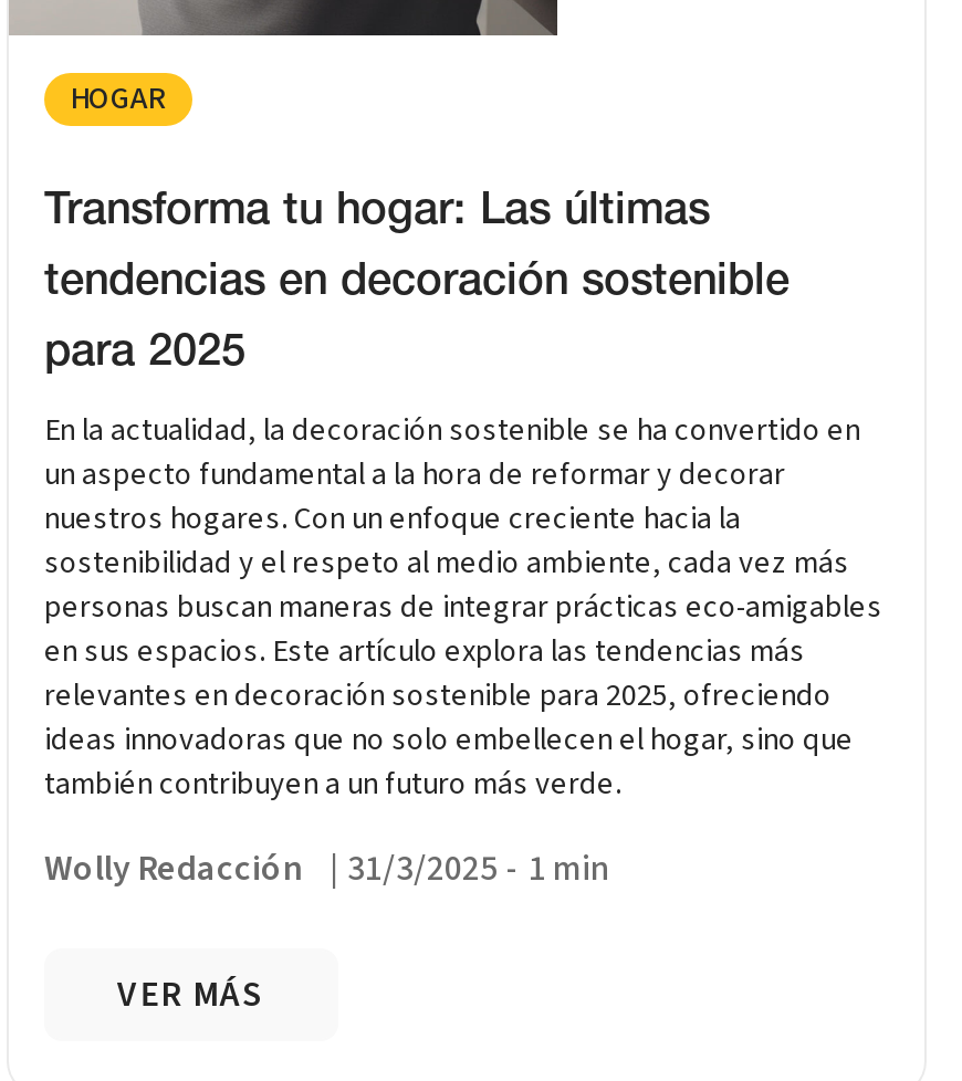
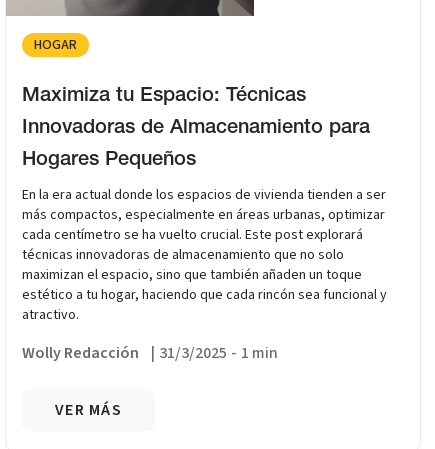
- Transforma tu hogar: Las últimas
+ Maximiza tu Espacio: Técnicas

- tendencias en decoración sostenible
+ Innovadoras de Almacenamiento para

- para 2025
+ Hogares Pequeños

- En la actualidad, la decoración sostenible se ha convertido en
- un aspecto fundamental a la hora de reformar y decorar
- nuestros hogares. Con un enfoque creciente hacia la
- sostenibilidad y el respeto al medio ambiente, cada vez más
- personas buscan maneras de integrar prácticas eco-amigables
- en sus espacios. Este artículo explora las tendencias más
- relevantes en decoración sostenible para 2025, ofreciendo
- ideas innovadoras que no solo embellecen el hogar, sino que
- también contribuyen a un futuro más verde.
+ En la era actual donde los espacios de vivienda tienden a ser
+ más compactos, especialmente en áreas urbanas, optimizar
+ cada centímetro se ha vuelto crucial. Este post explorará
+ técnicas innovadoras de almacenamiento que no solo
+ maximizan el espacio, sino que también añaden un toque
+ estético a tu hogar, haciendo que cada rincón sea funcional y
+ atractivo.
